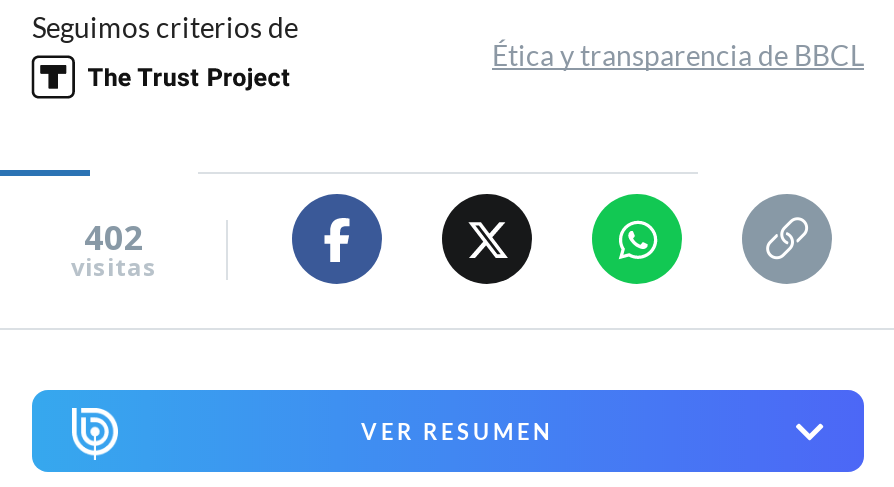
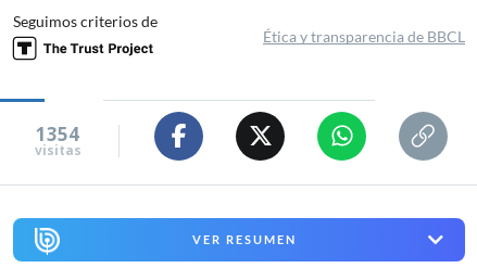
- 402
+ 1354
